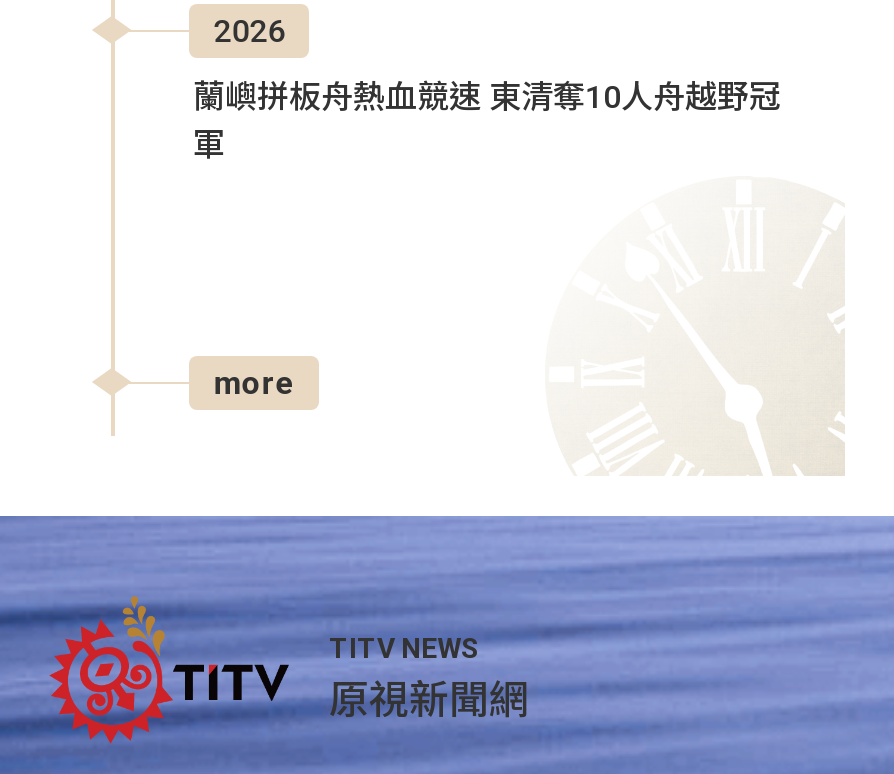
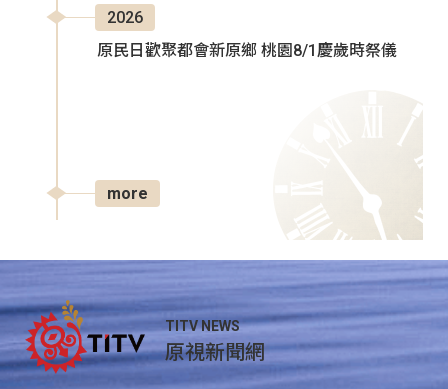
- 蘭嶼拼板舟熱血競速 東清奪10人舟越野冠
- 軍
+ 原民日歡聚都會新原鄉 桃園8/1慶歲時祭儀
